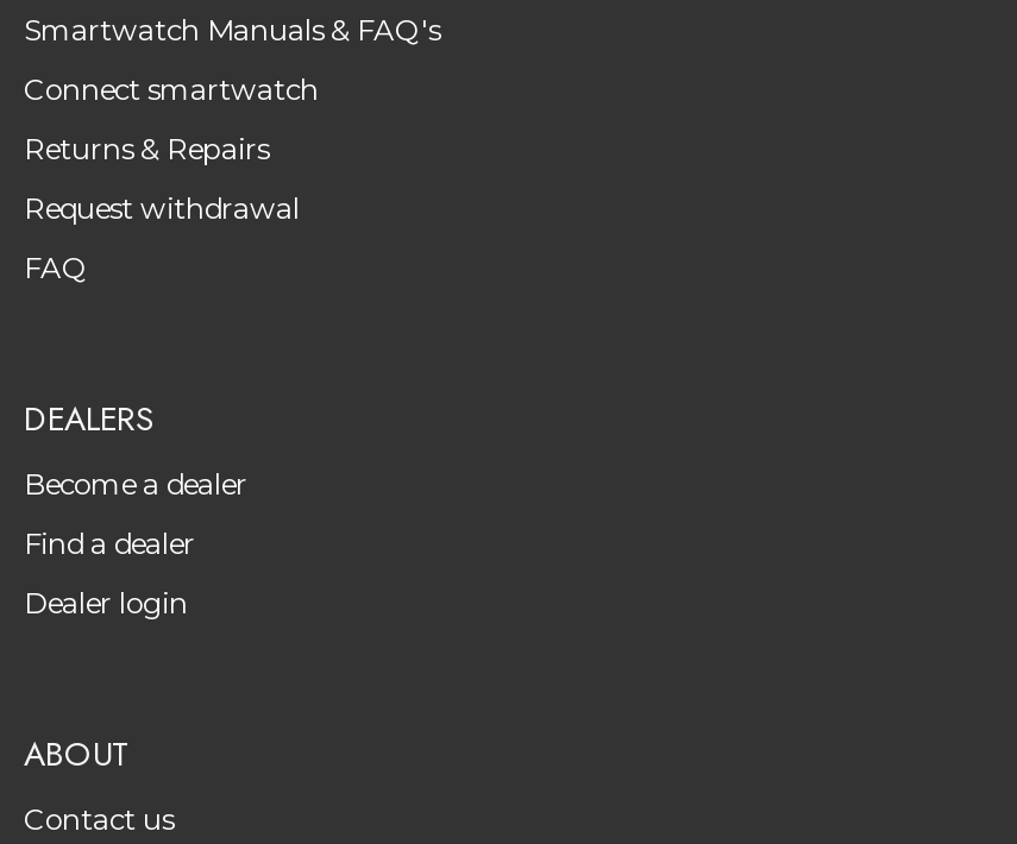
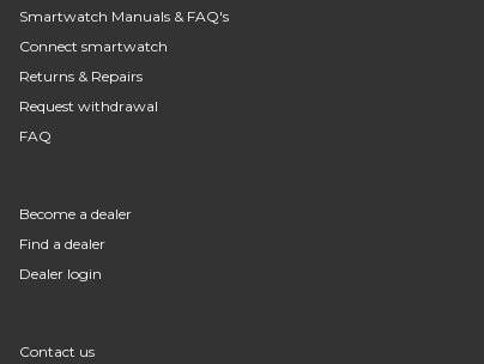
- DEALERS

- ABOUT
